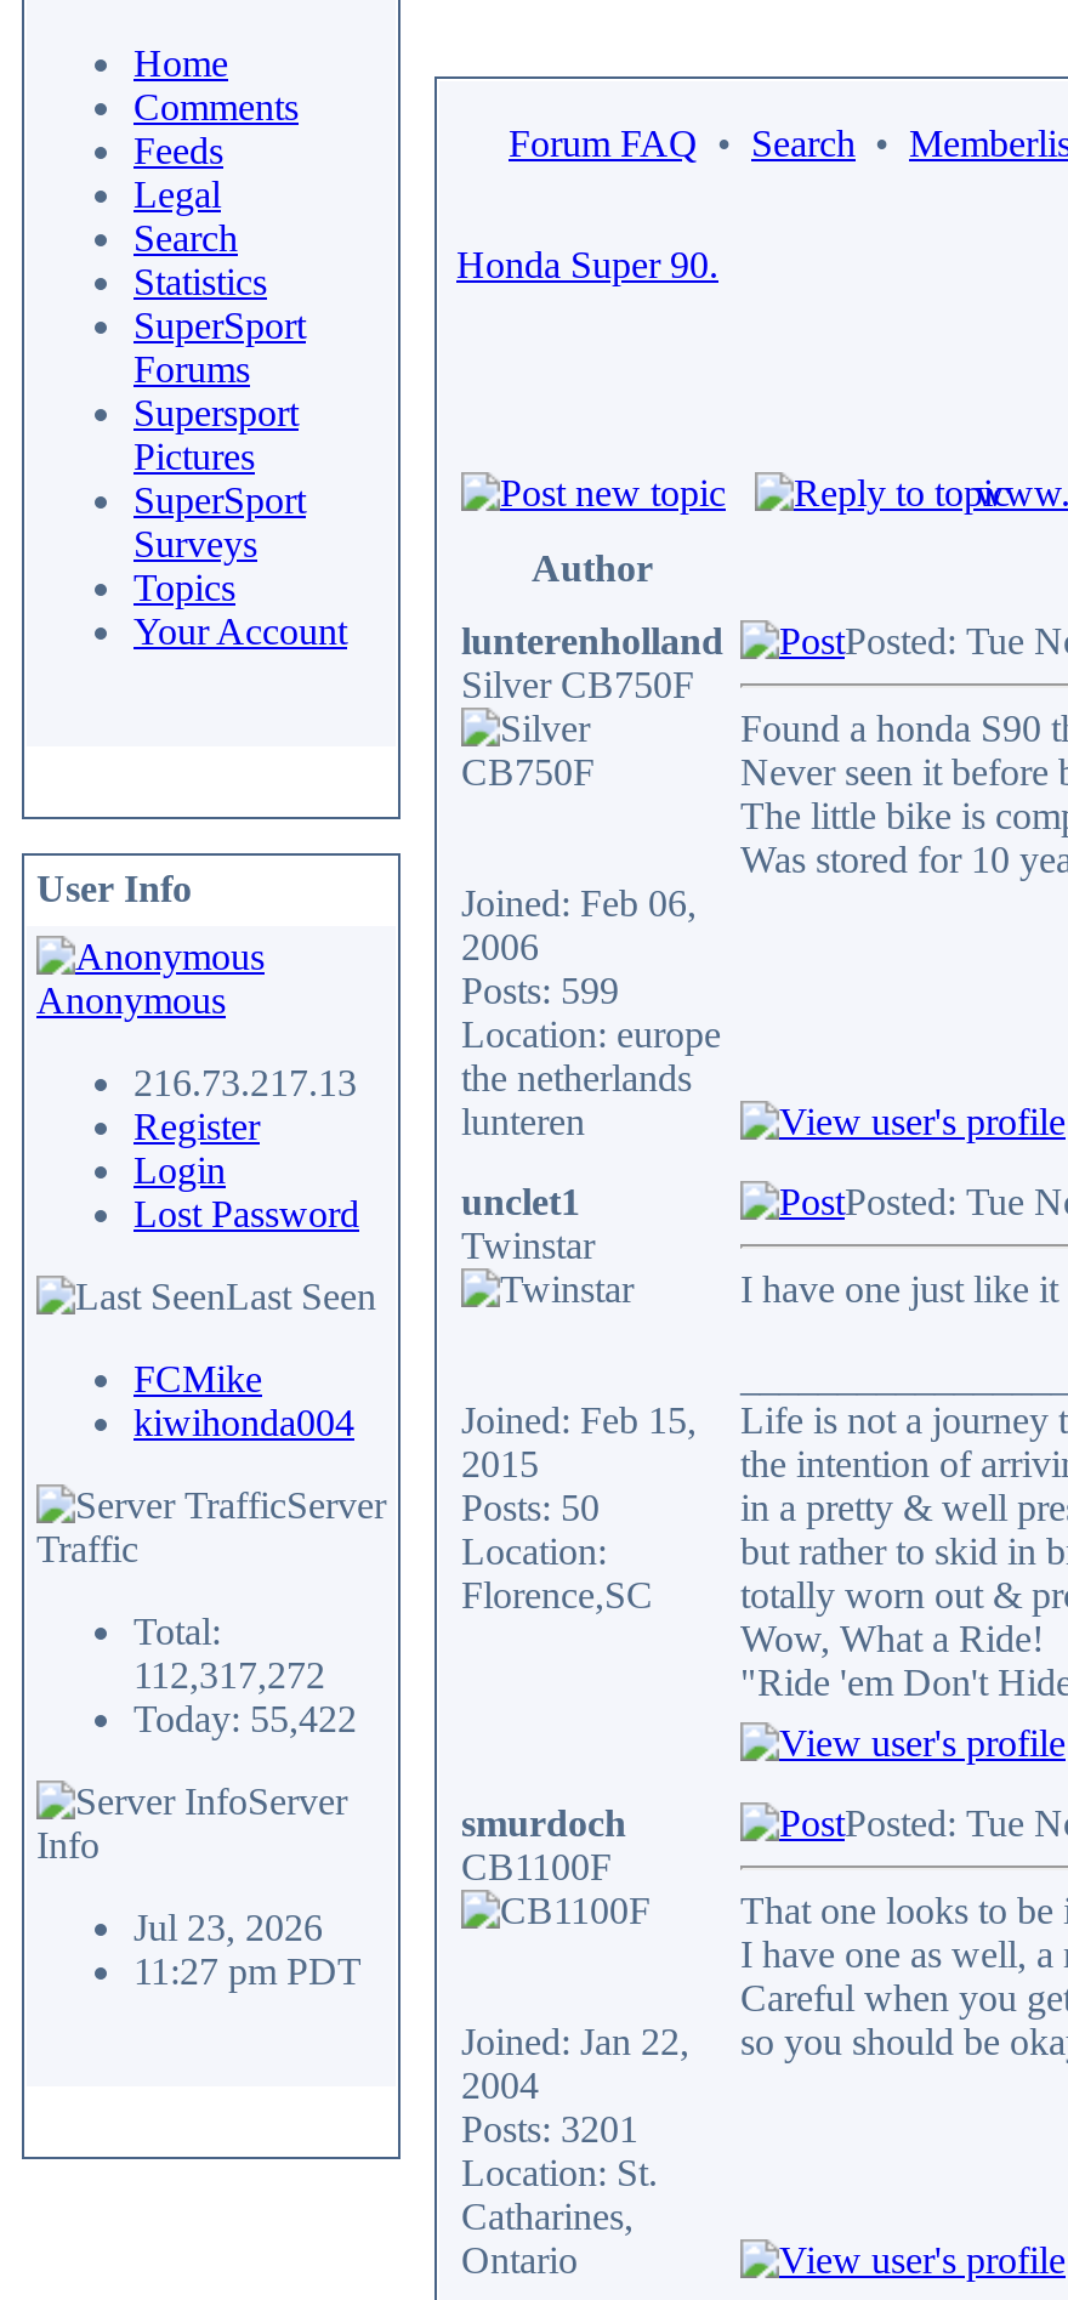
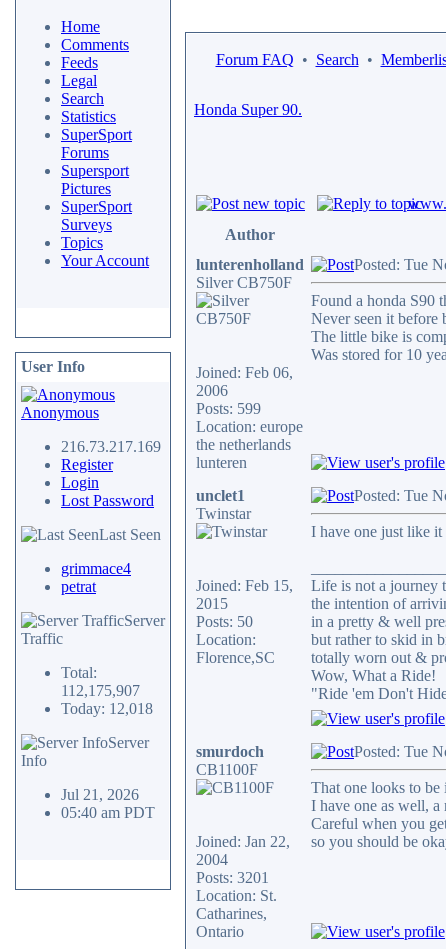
- 216.73.217.13
+ 216.73.217.169

- FCMike
- kiwihonda004
+ grimmace4
+ petrat

- 112,317,272
+ 112,175,907

- Today: 55,422
+ Today: 12,018

- Jul 23, 2026
+ Jul 21, 2026

- 11:27 pm PDT
+ 05:40 am PDT
